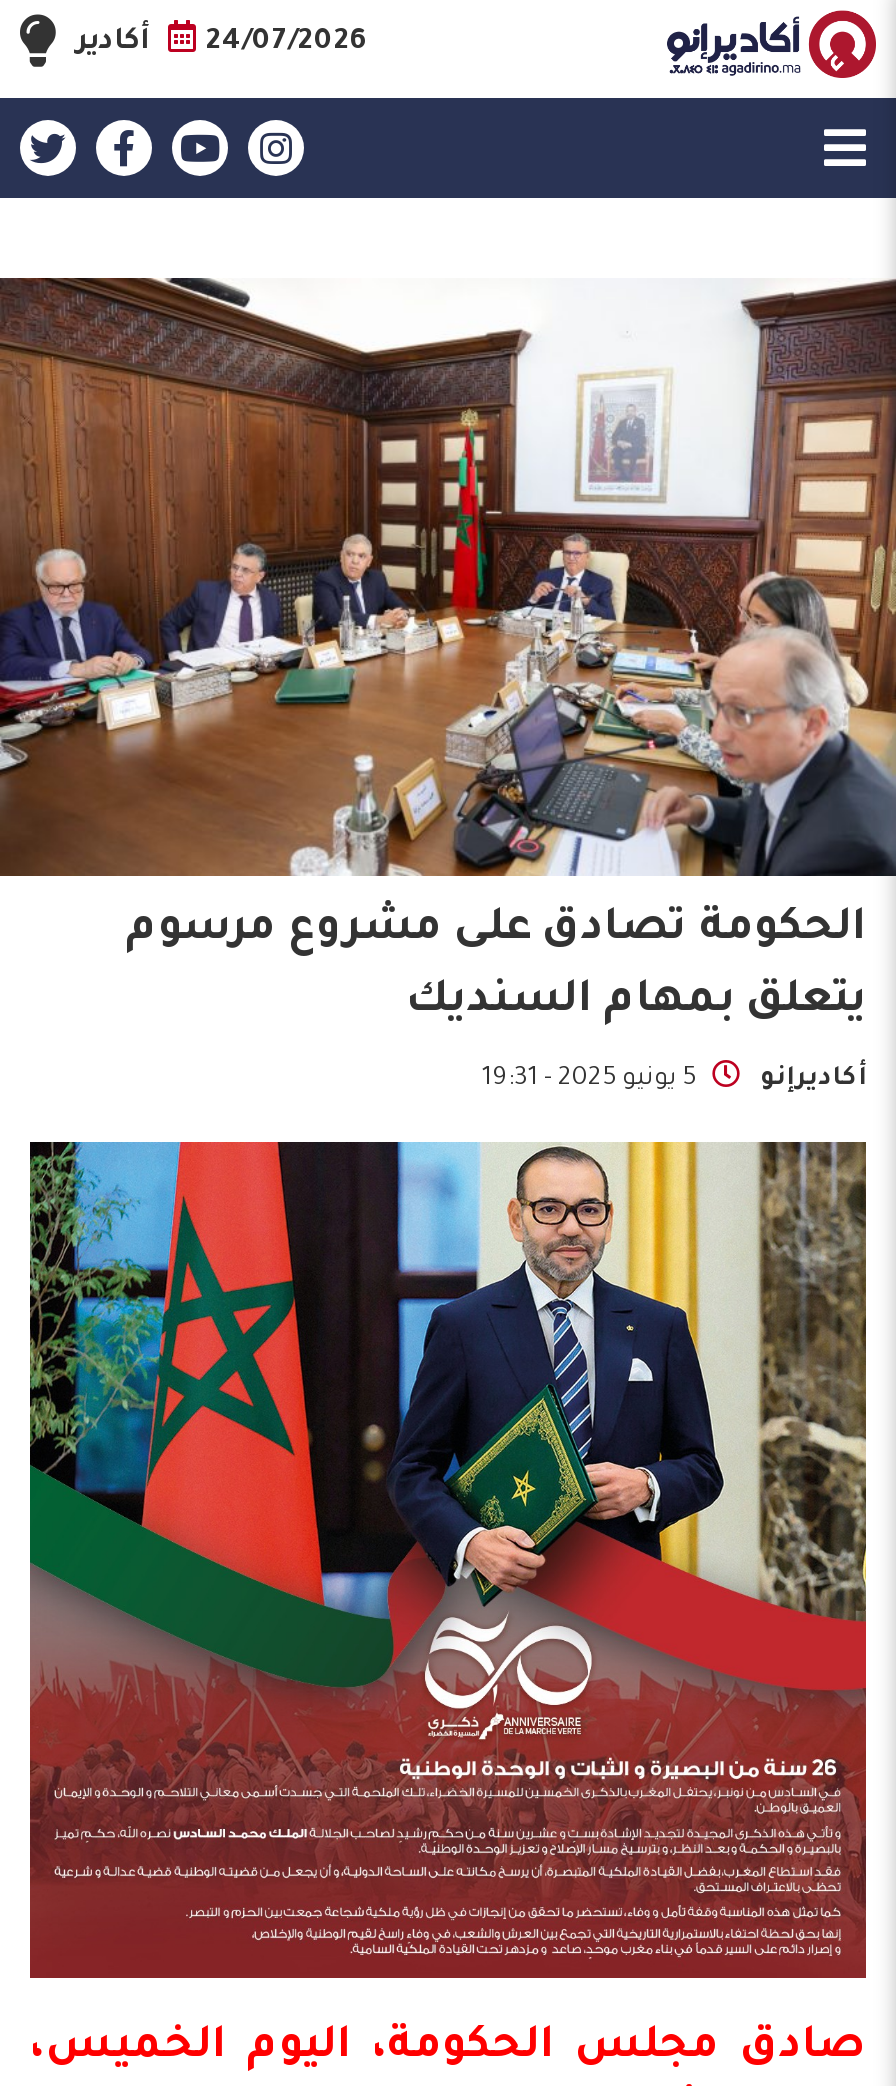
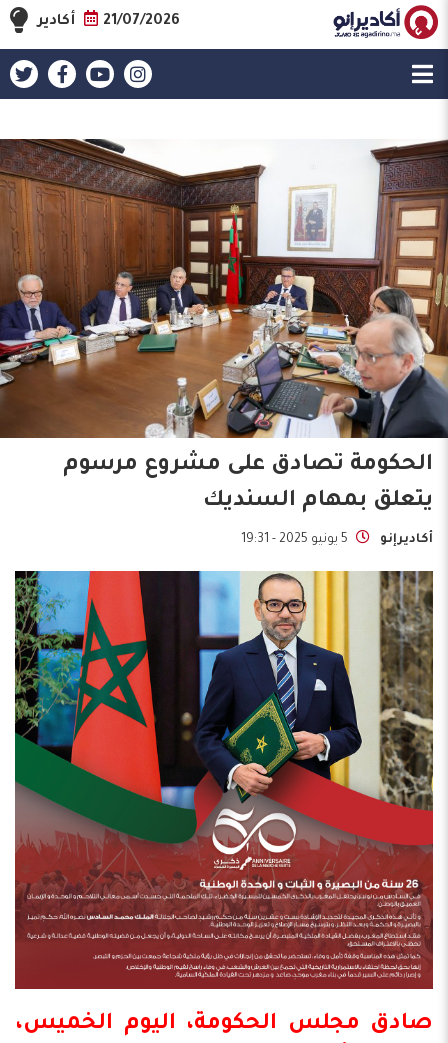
- 24/07/2026
+ 21/07/2026
